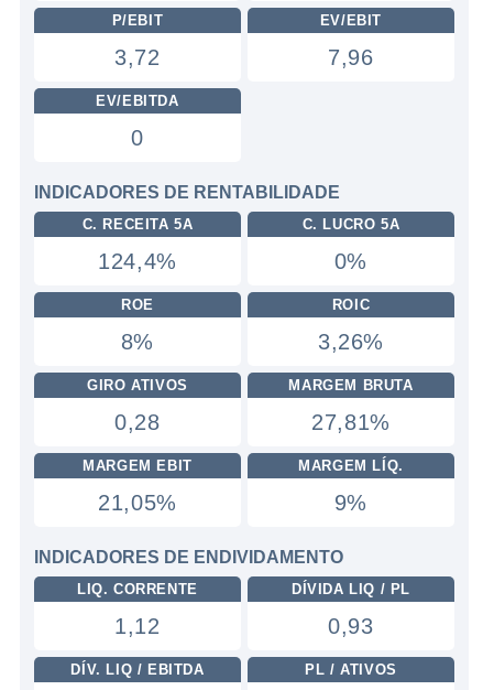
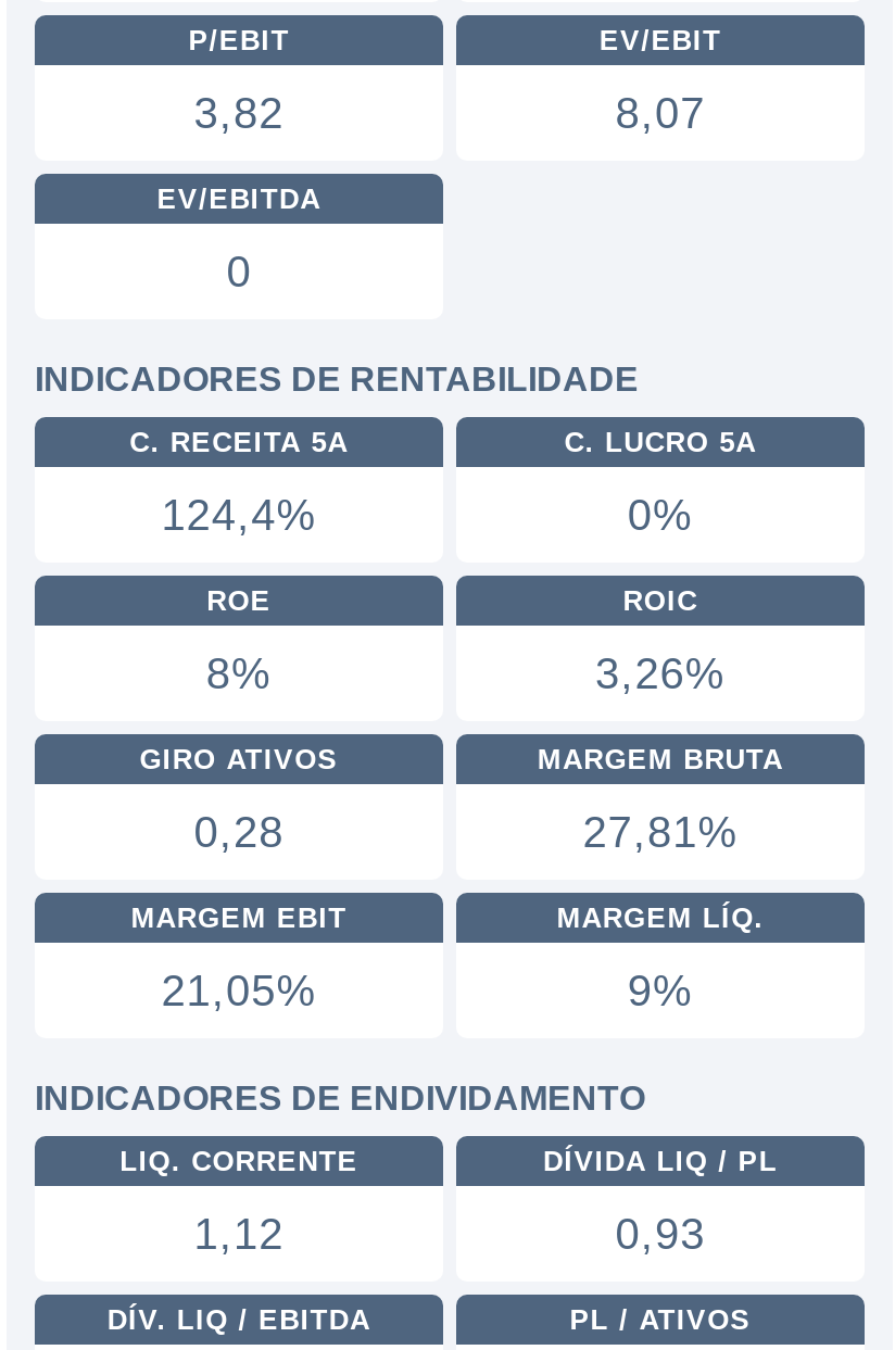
- 3,72
+ 3,82

- 7,96
+ 8,07
